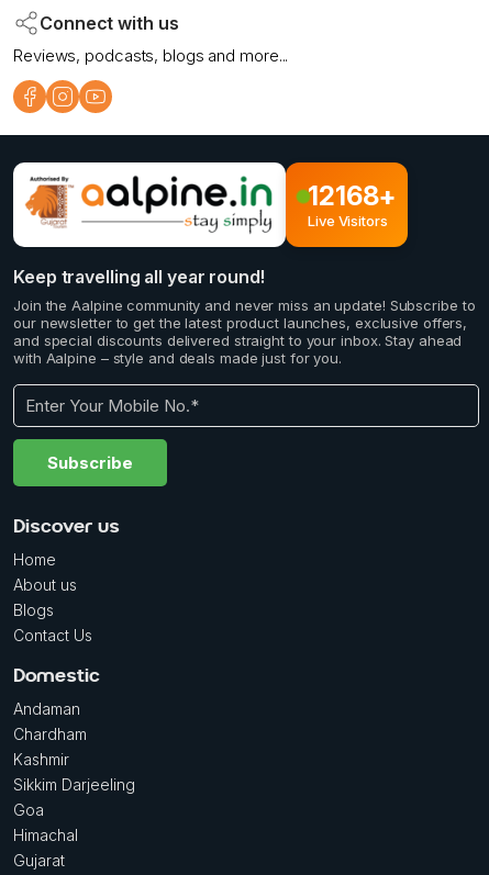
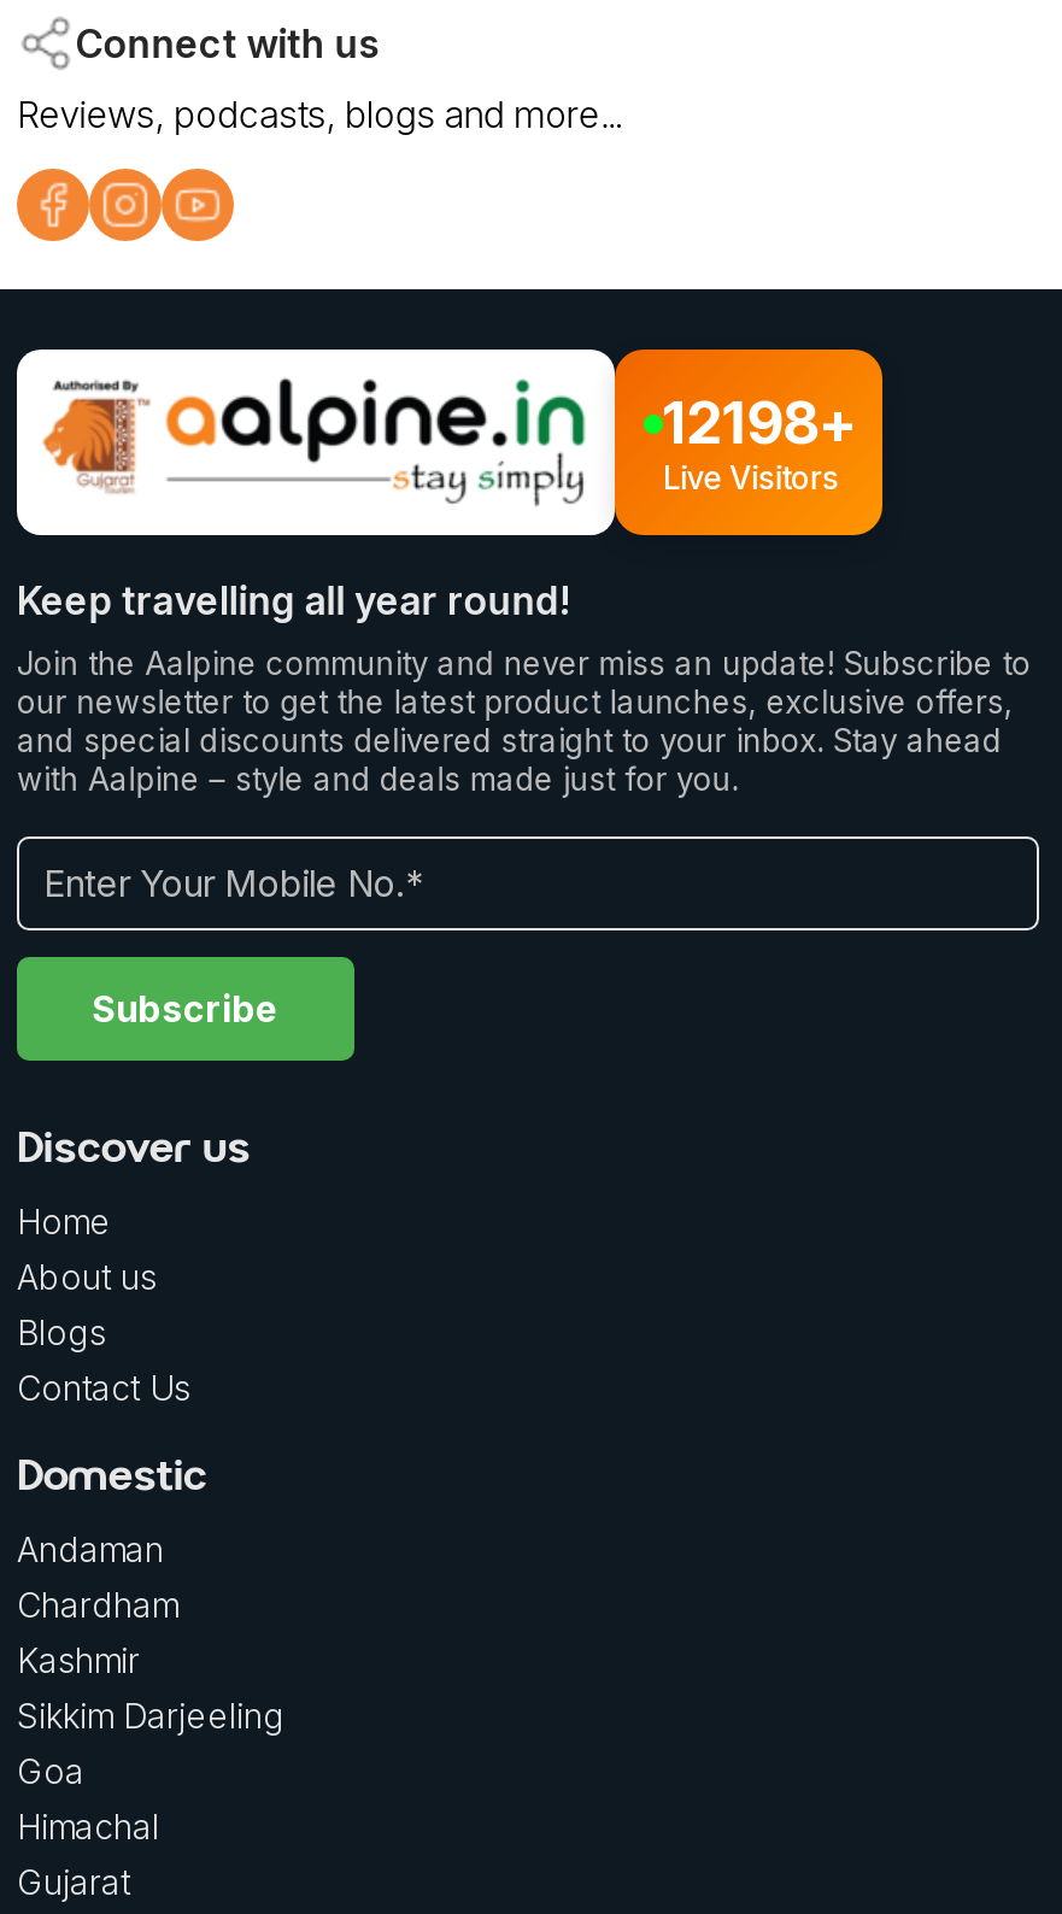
- 12168+
+ 12198+
